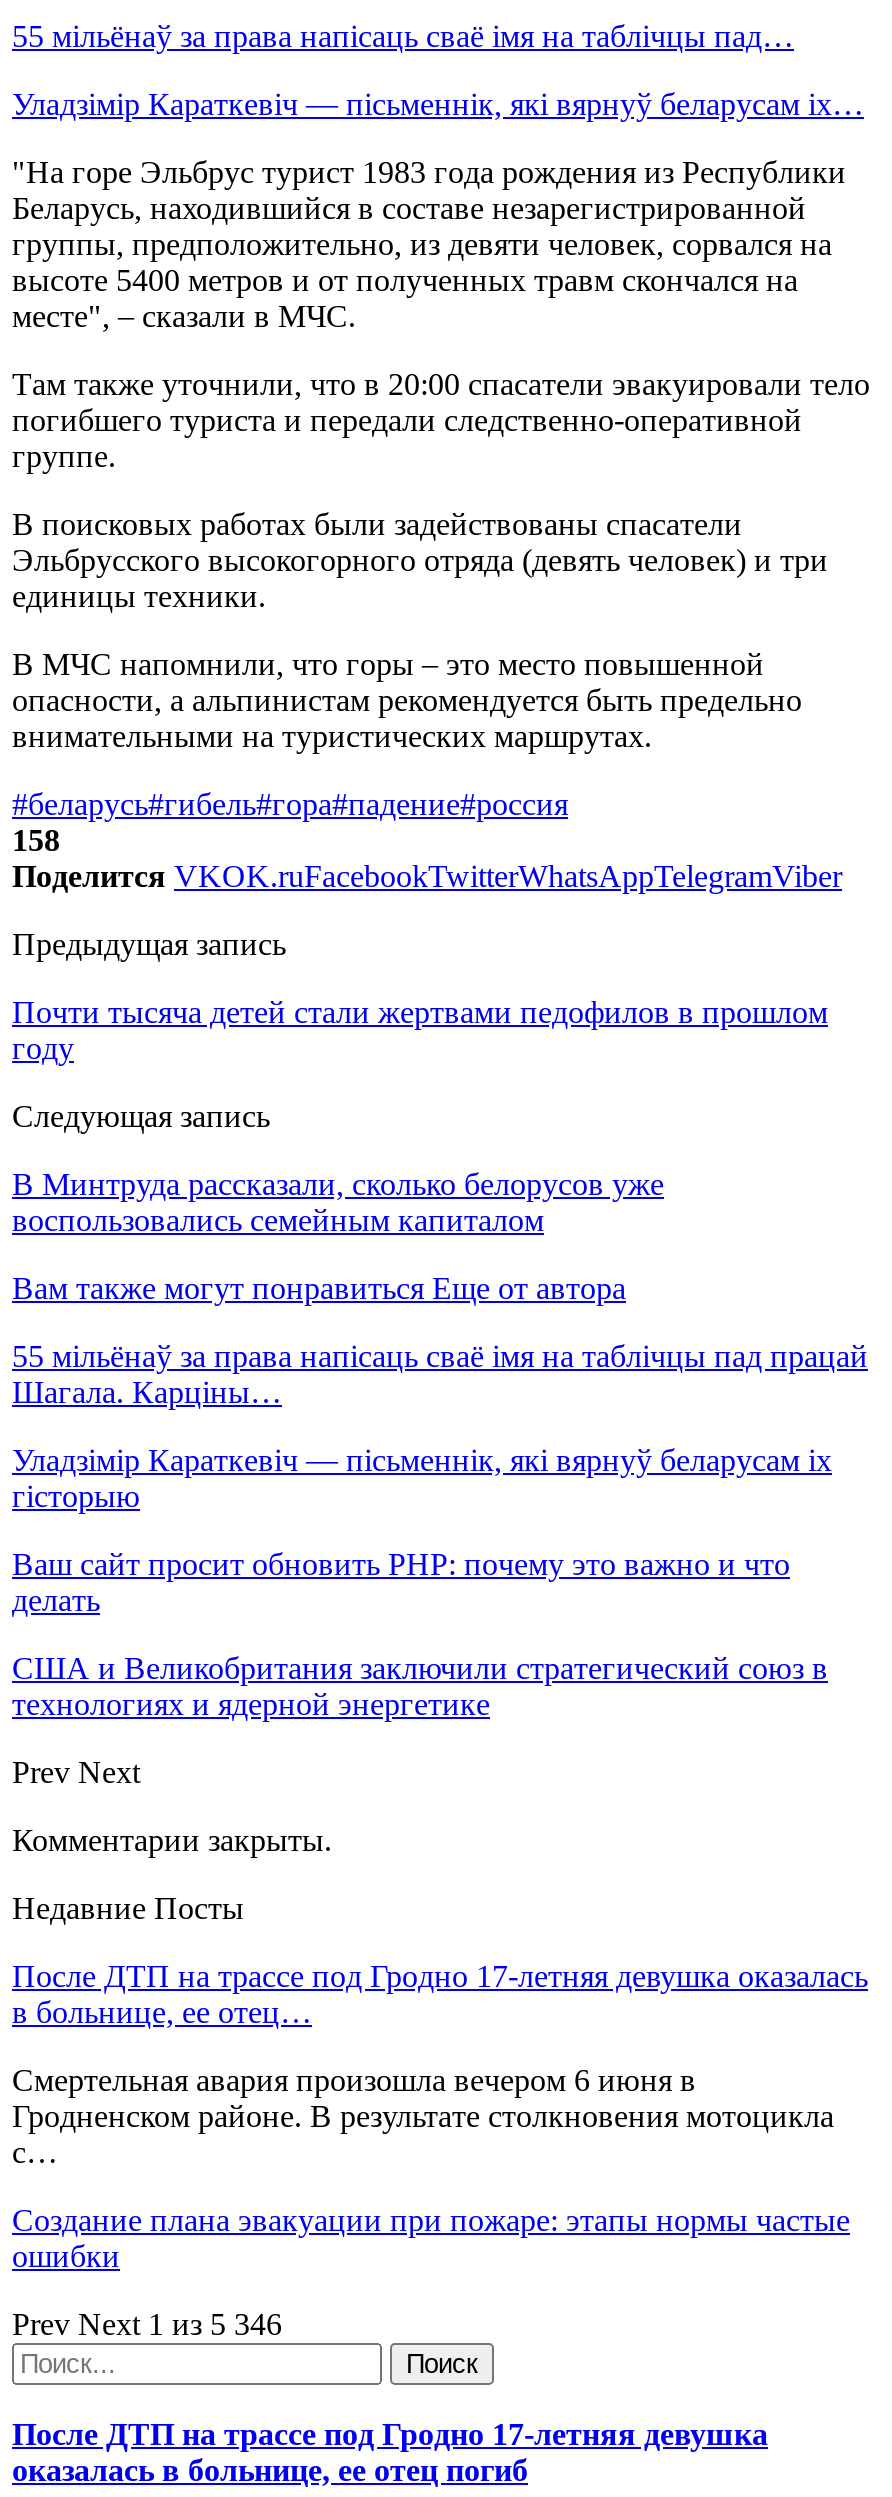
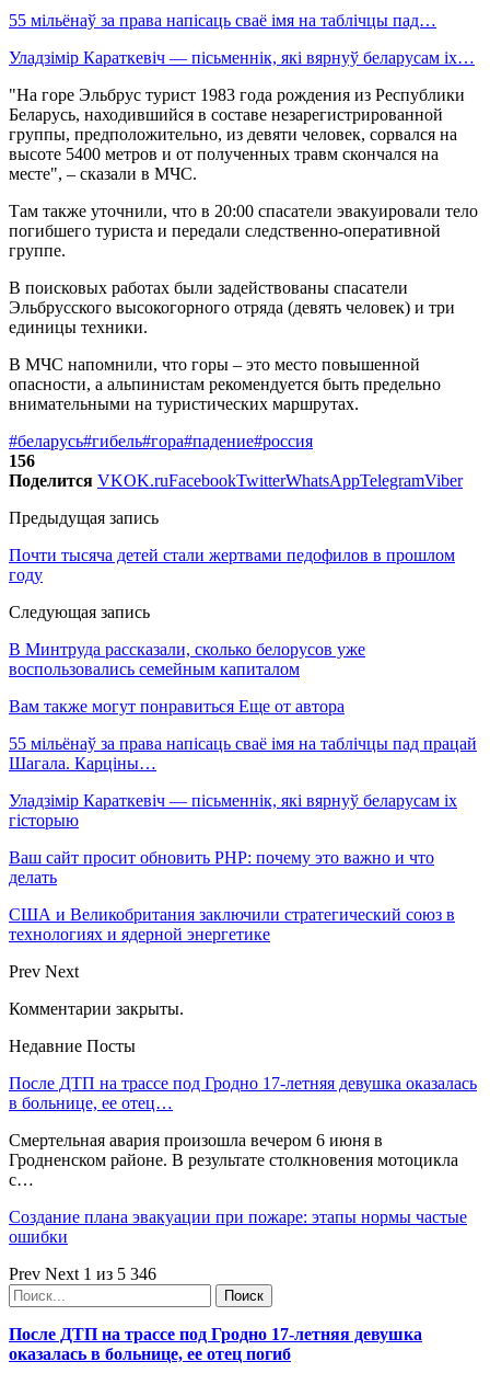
- 158
+ 156
